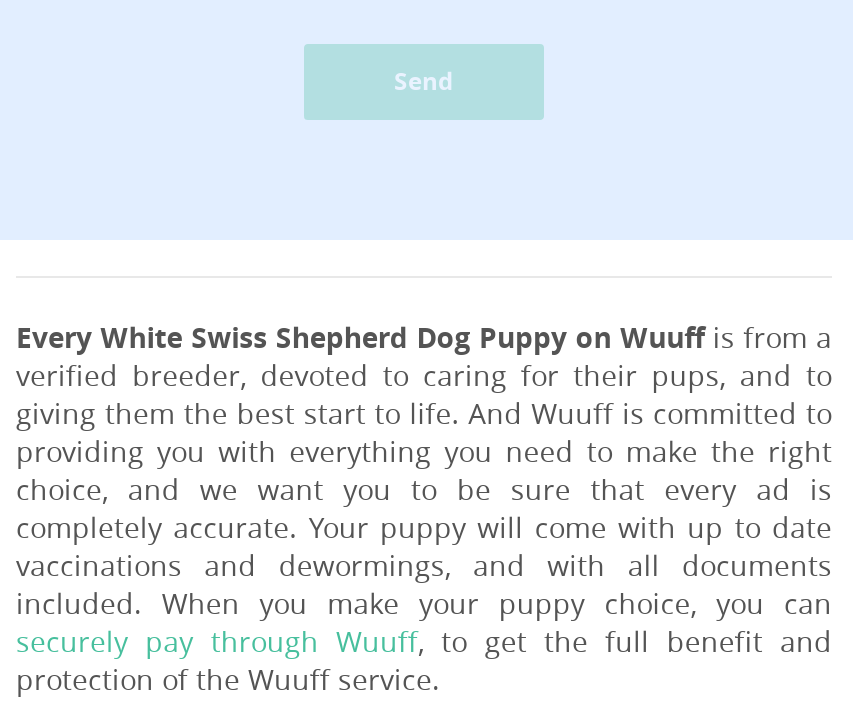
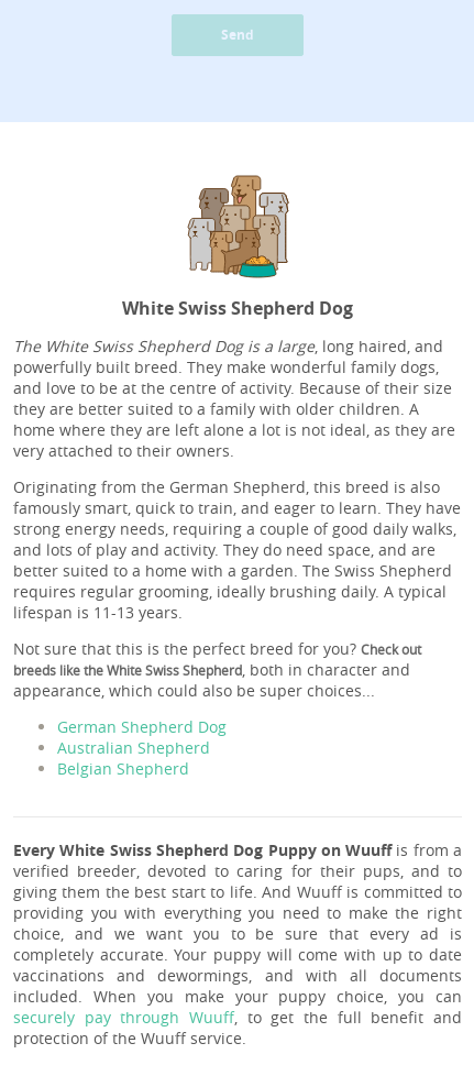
+ [image]
+ White Swiss Shepherd Dog
+ The White Swiss Shepherd Dog is a large, long haired, and
+ powerfully built breed. They make wonderful family dogs,
+ and love to be at the centre of activity. Because of their size
+ they are better suited to a family with older children. A
+ home where they are left alone a lot is not ideal, as they are
+ very attached to their owners.
+ Originating from the German Shepherd, this breed is also
+ famously smart, quick to train, and eager to learn. They have
+ strong energy needs, requiring a couple of good daily walks,
+ and lots of play and activity. They do need space, and are
+ better suited to a home with a garden. The Swiss Shepherd
+ requires regular grooming, ideally brushing daily. A typical
+ lifespan is 11-13 years.
+ Not sure that this is the perfect breed for you? Check out
+ breeds like the White Swiss Shepherd, both in character and
+ appearance, which could also be super choices...
+ German Shepherd Dog
+ Australian Shepherd
+ Belgian Shepherd
